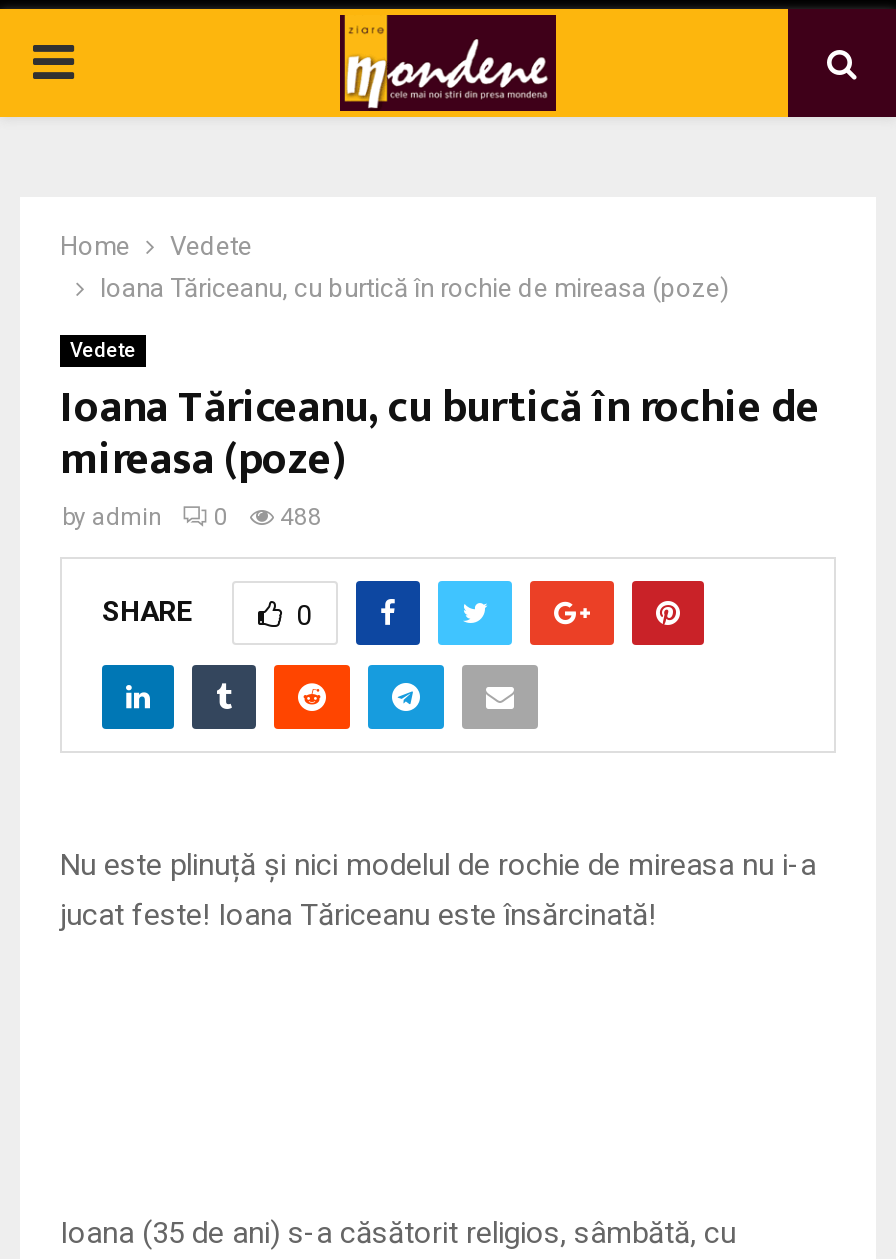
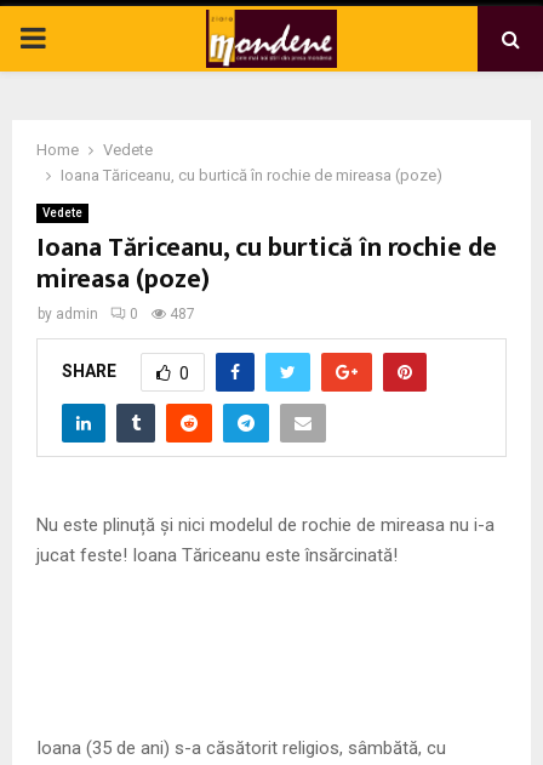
- 488
+ 487
